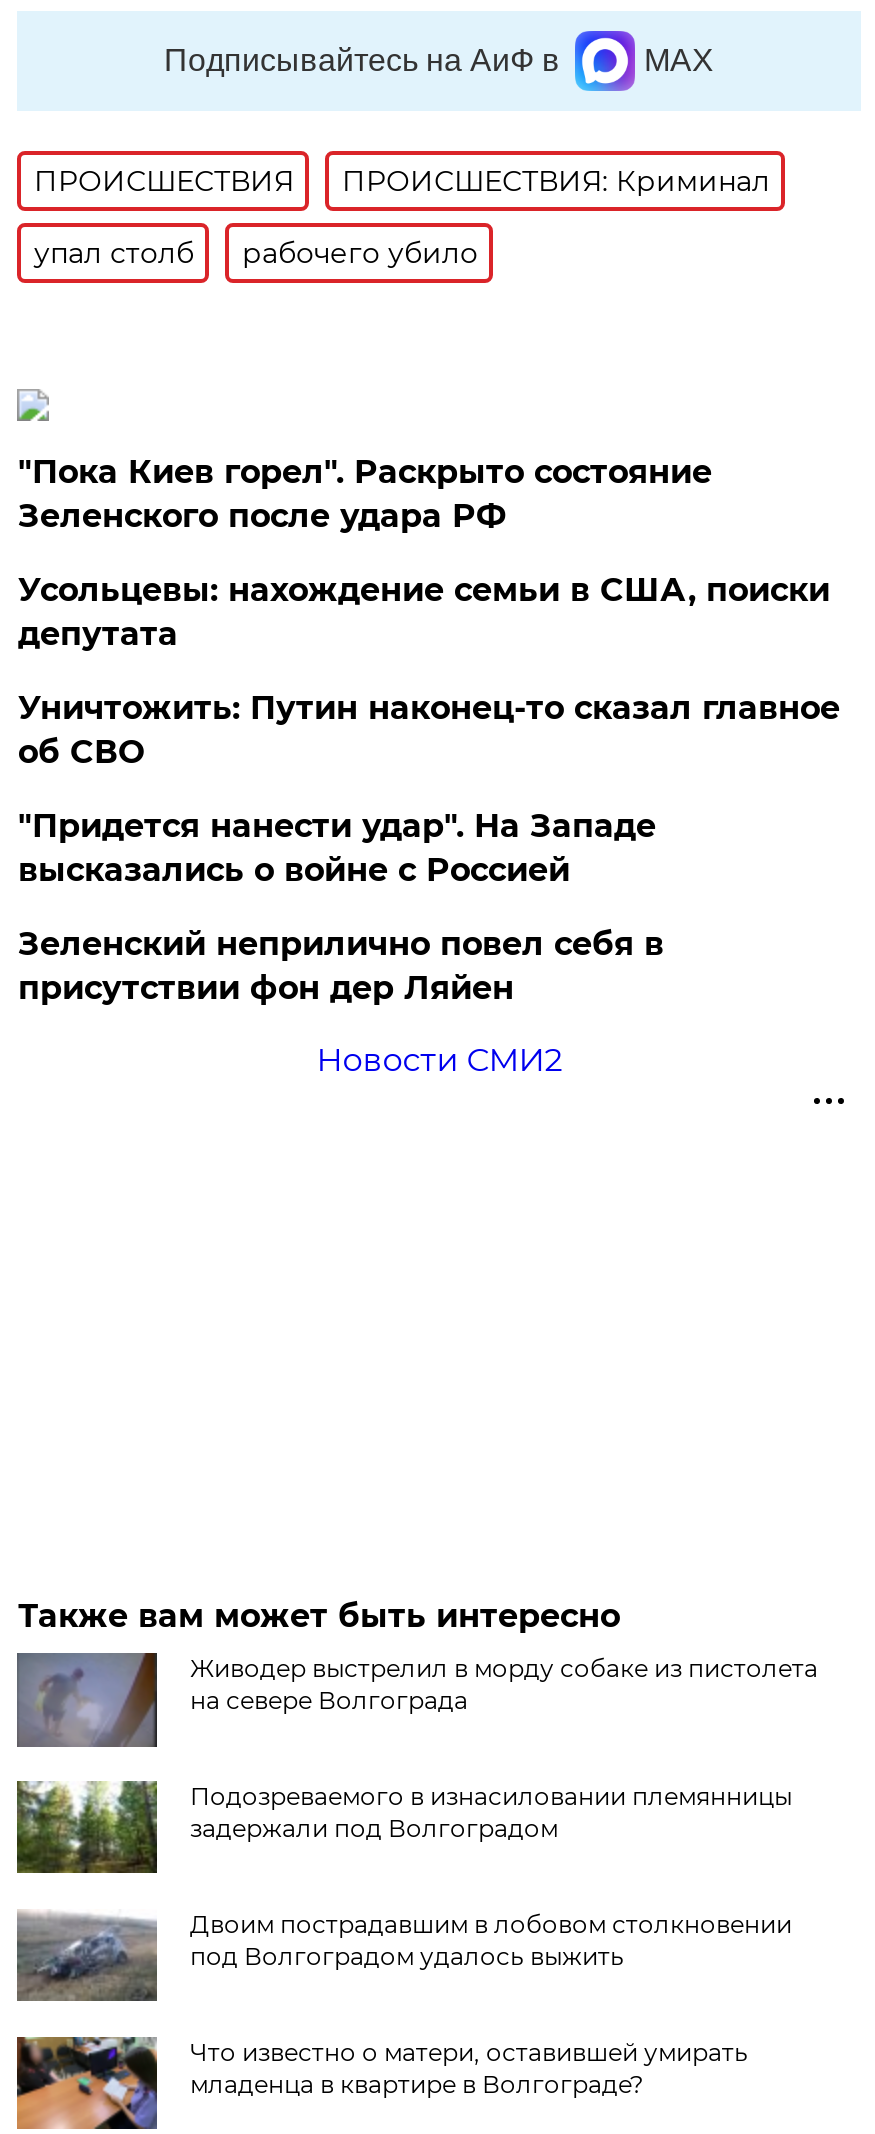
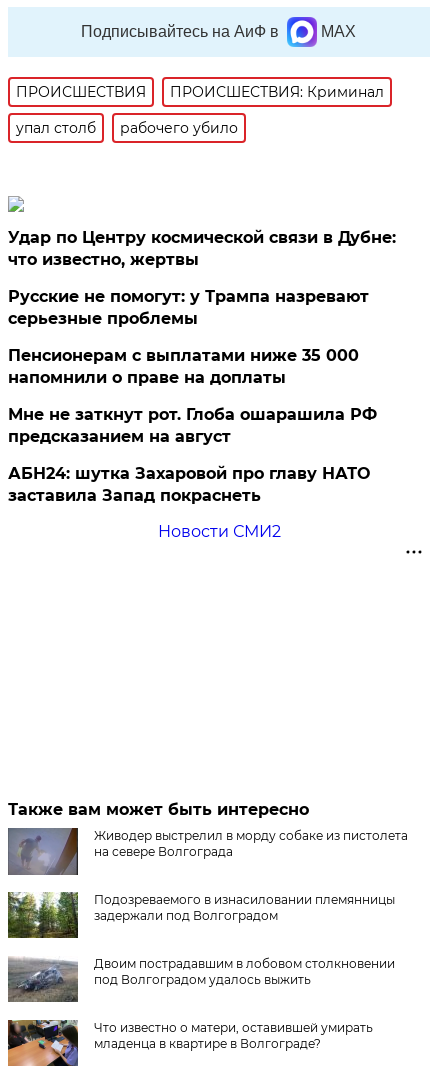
- "Пока Киев горел". Раскрыто состояние
- Зеленского после удара РФ
+ Удар по Центру космической связи в Дубне:
+ что известно, жертвы

- Усольцевы: нахождение семьи в США, поиски
- депутата
+ Русские не помогут: у Трампа назревают
+ серьезные проблемы

- Уничтожить: Путин наконец-то сказал главное
- об СВО
+ Пенсионерам с выплатами ниже 35 000
+ напомнили о праве на доплаты

- "Придется нанести удар". На Западе
- высказались о войне с Россией
+ Мне не заткнут рот. Глоба ошарашила РФ
+ предсказанием на август

- Зеленский неприлично повел cебя в
- присутствии фон дер Ляйен
+ АБН24: шутка Захаровой про главу НАТО
+ заставила Запад покраснеть
